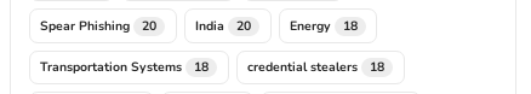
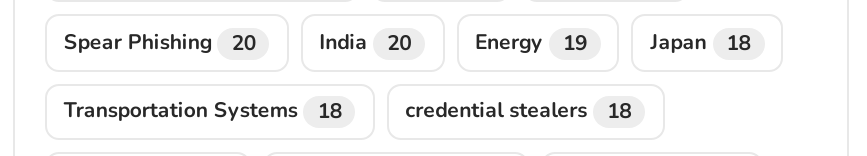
- Energy 18
+ Energy 19
+ Japan 18
